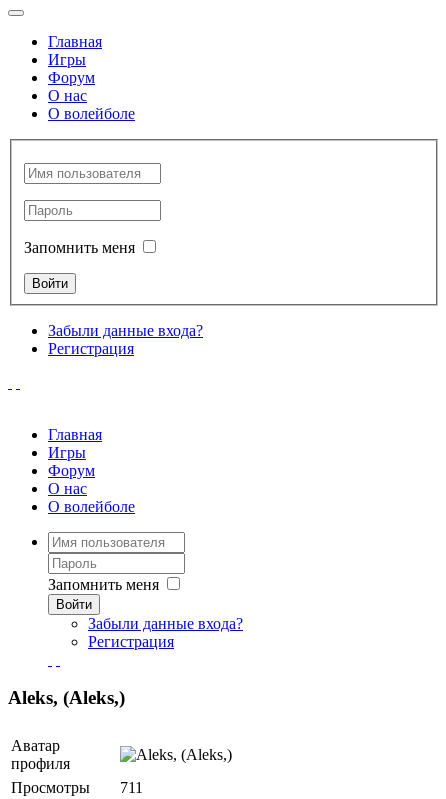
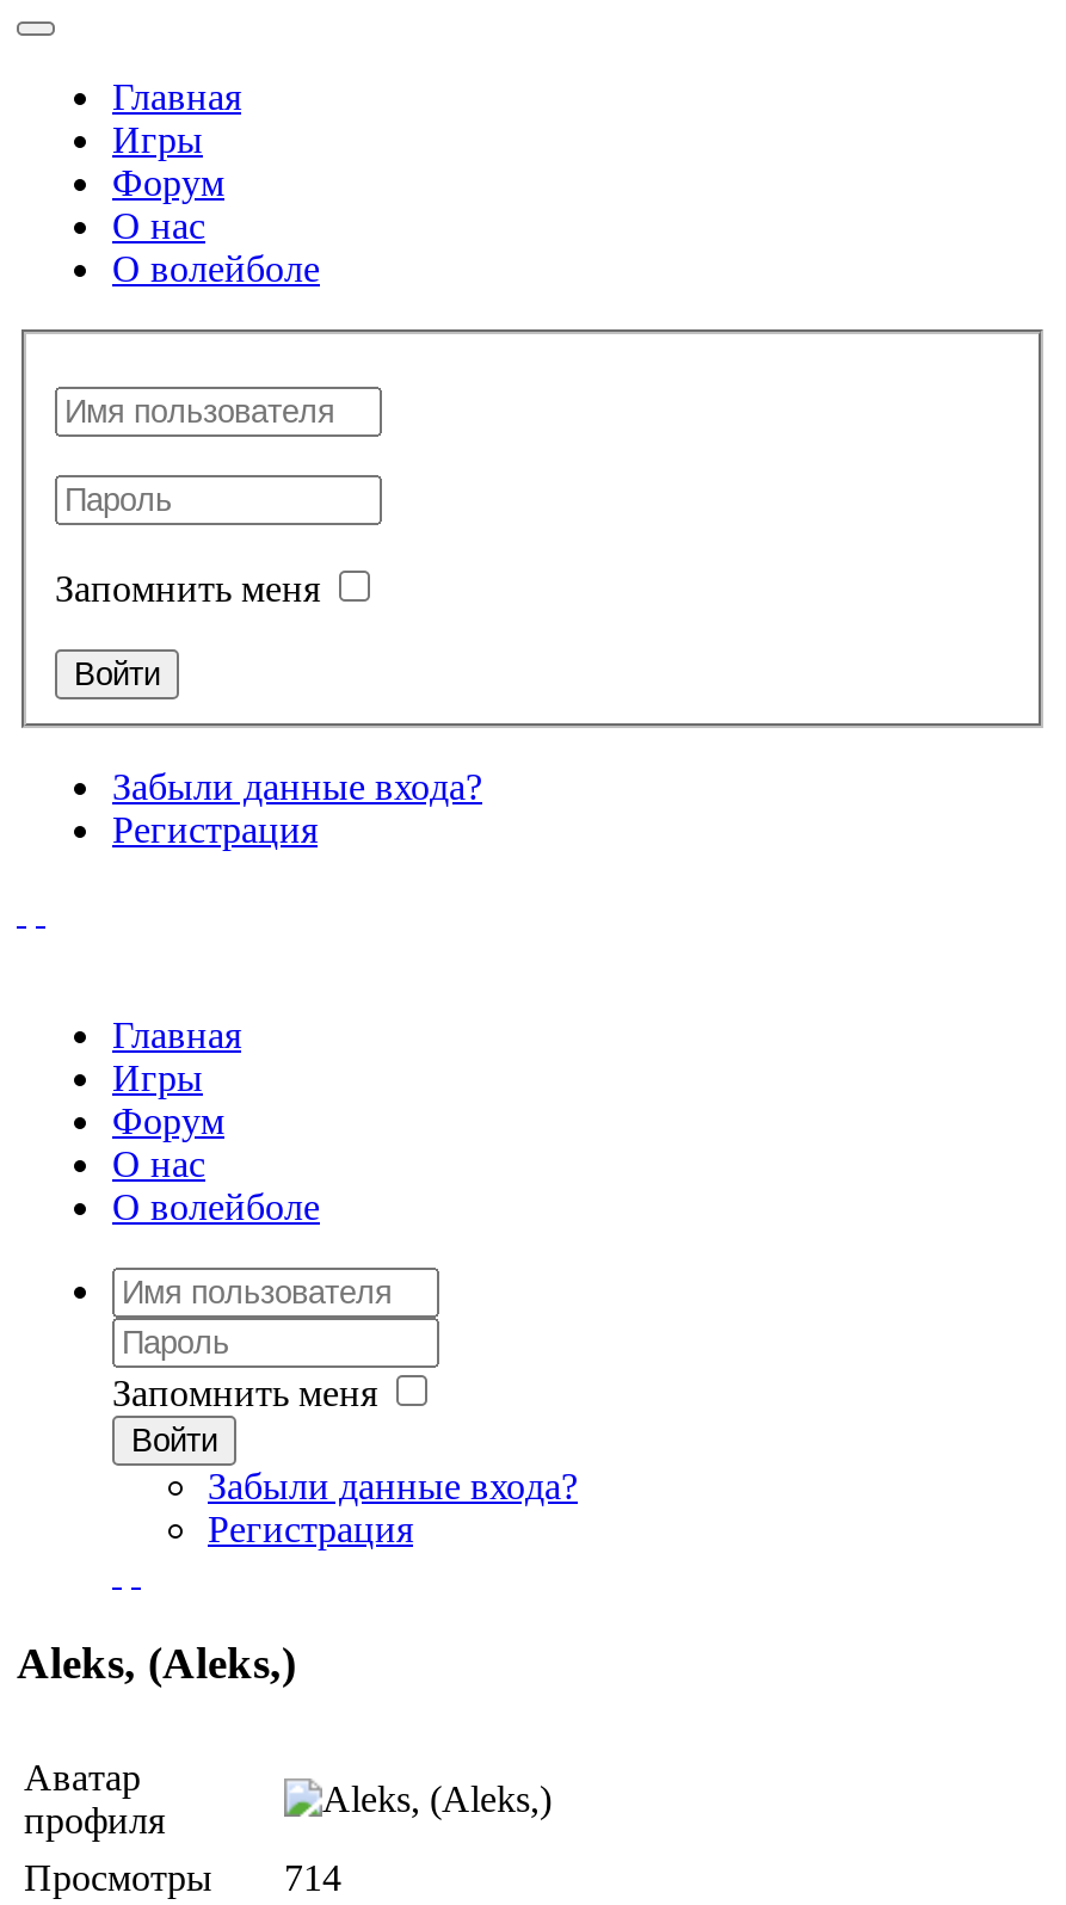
- Просмотры 711
+ Просмотры 714
